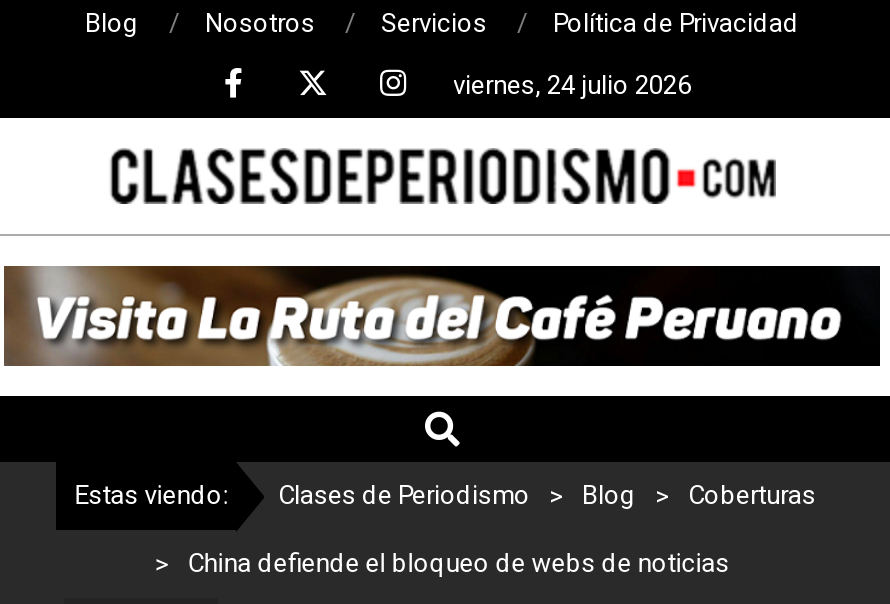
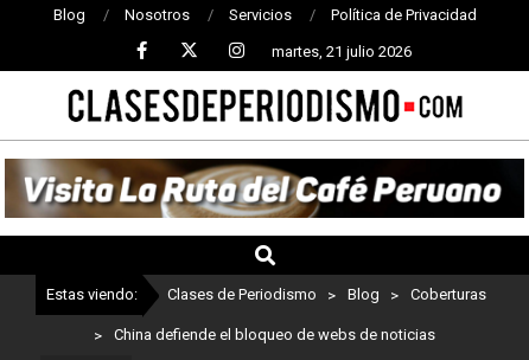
- viernes, 24 julio 2026
+ martes, 21 julio 2026
